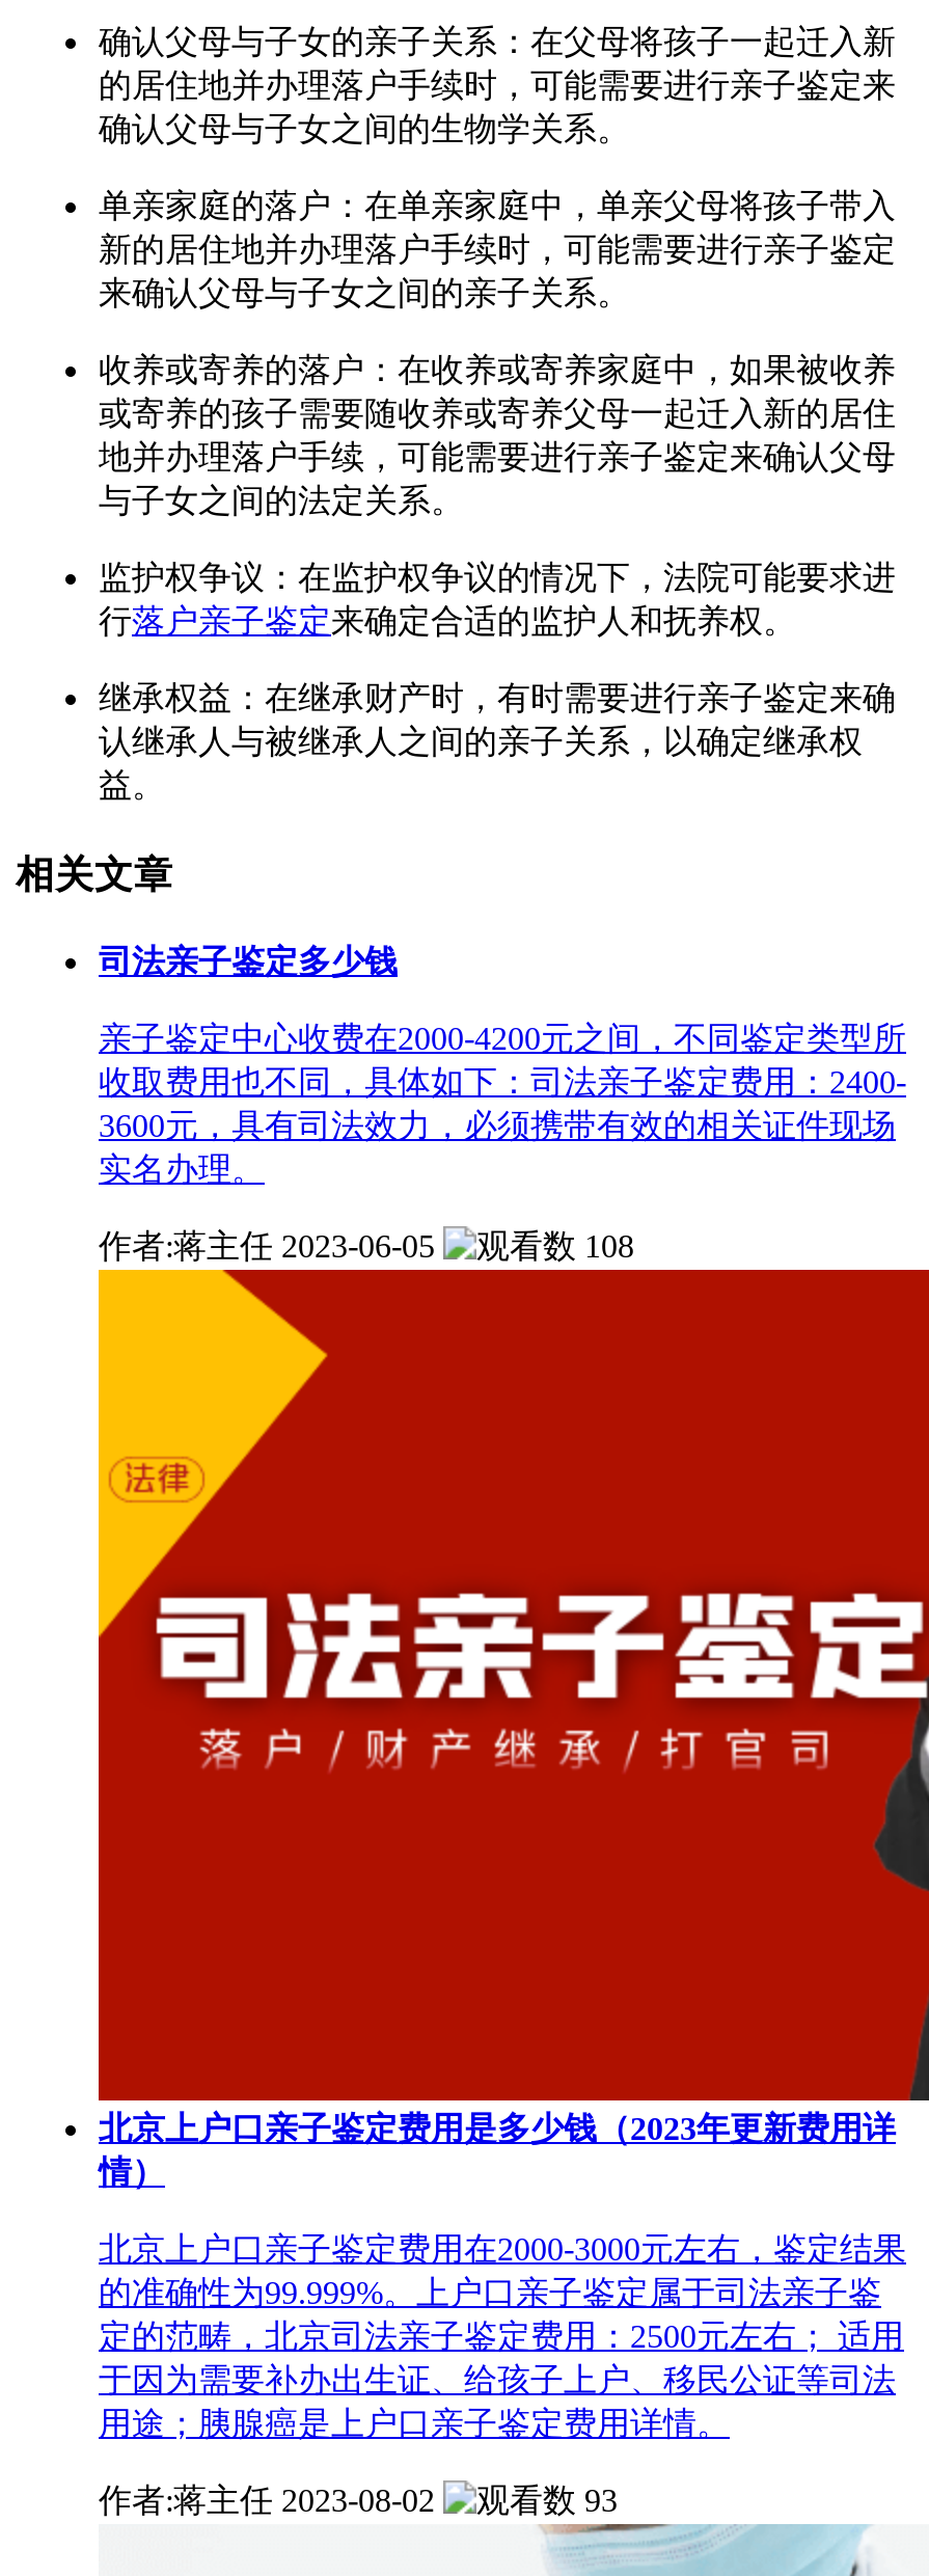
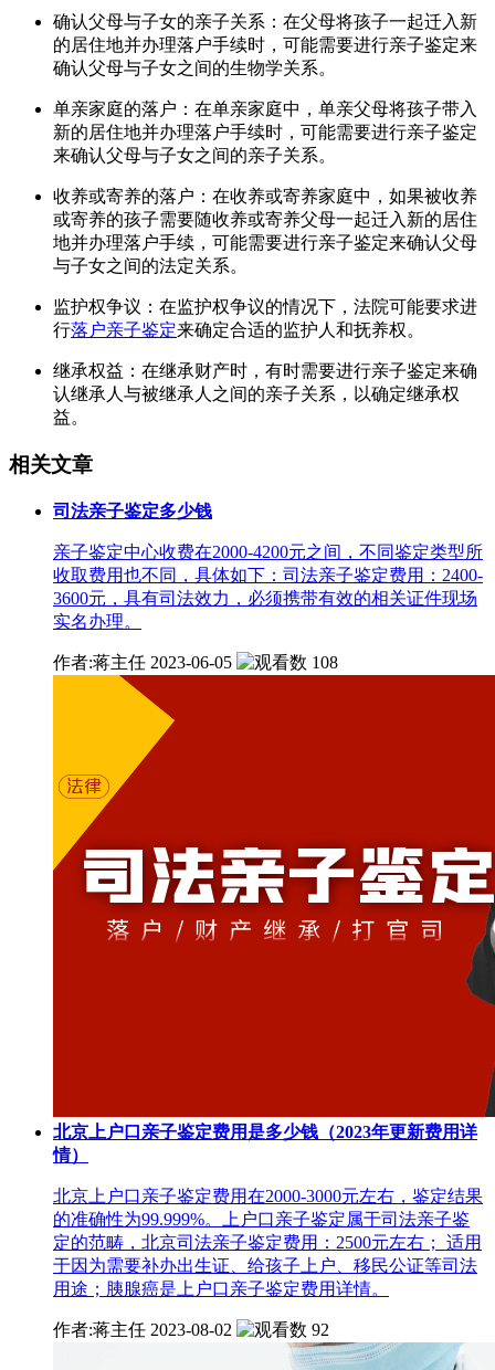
- 93
+ 92
